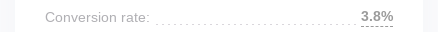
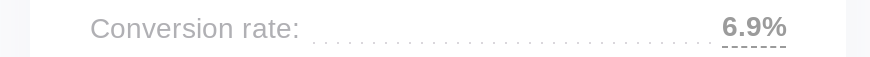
- 3.8%
+ 6.9%
